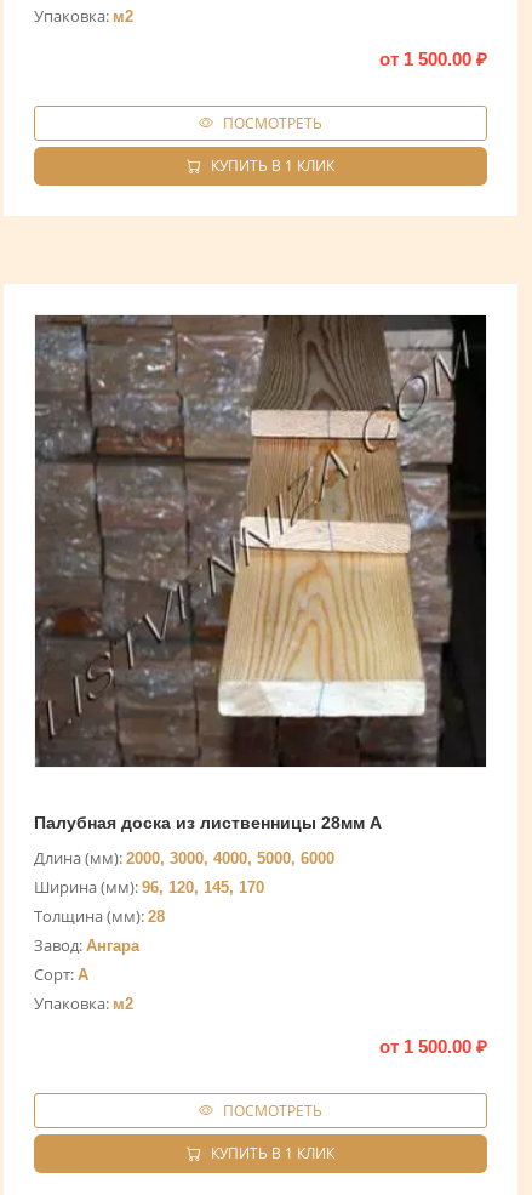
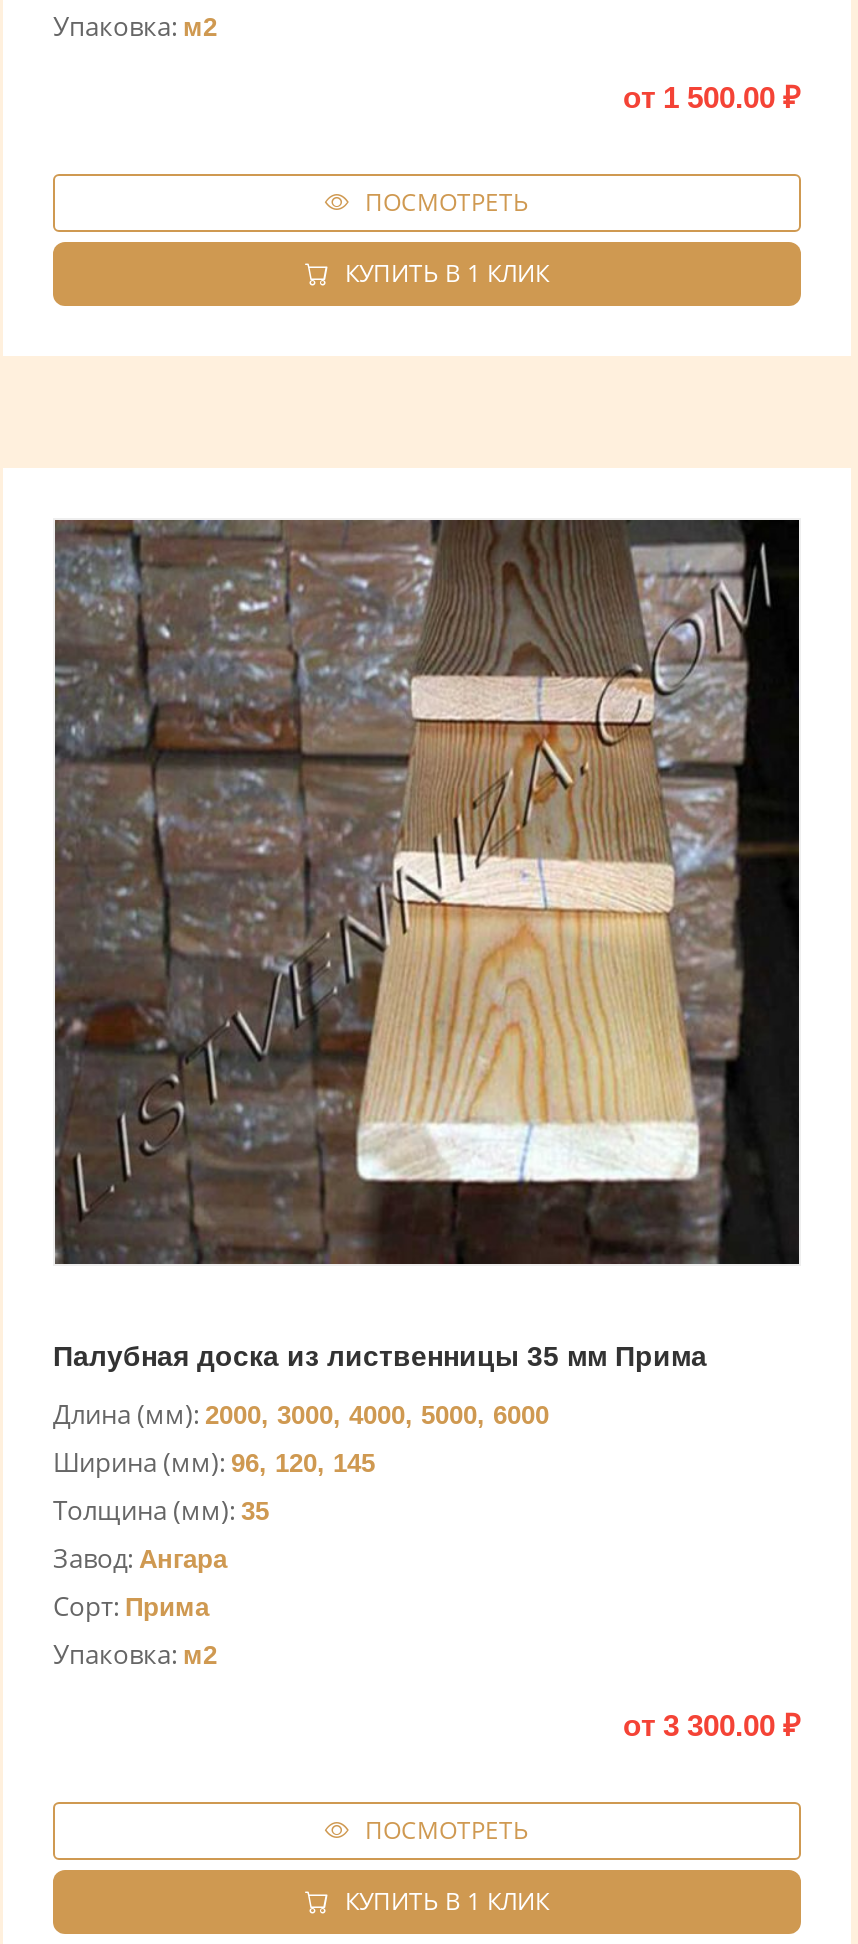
- Палубная доска из лиственницы 28мм А
+ Палубная доска из лиственницы 35 мм Прима

- Ширина (мм): 96, 120, 145, 170
- Толщина (мм): 28
+ Ширина (мм): 96, 120, 145
+ Толщина (мм): 35

- Сорт: A
+ Сорт: Прима

- от 1 500.00 ₽
+ от 3 300.00 ₽
